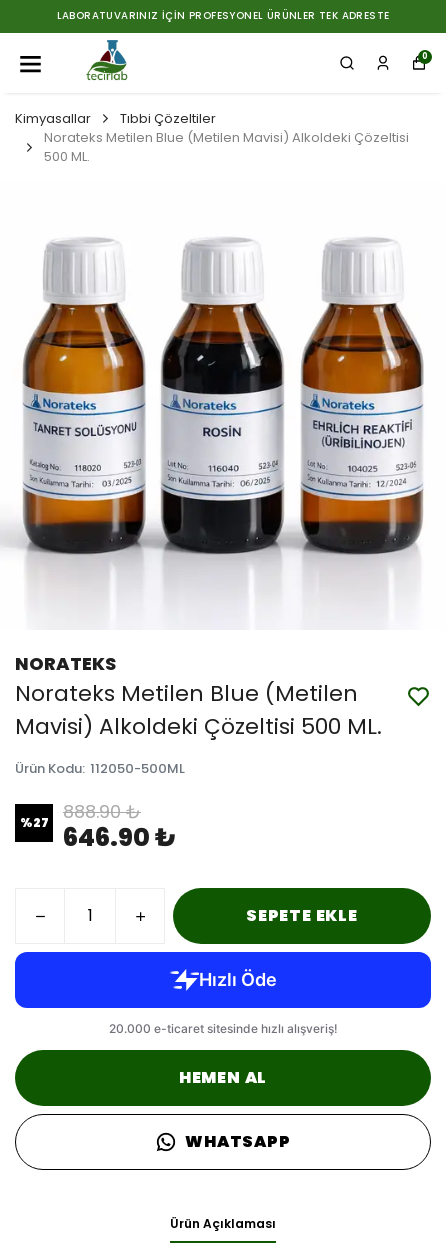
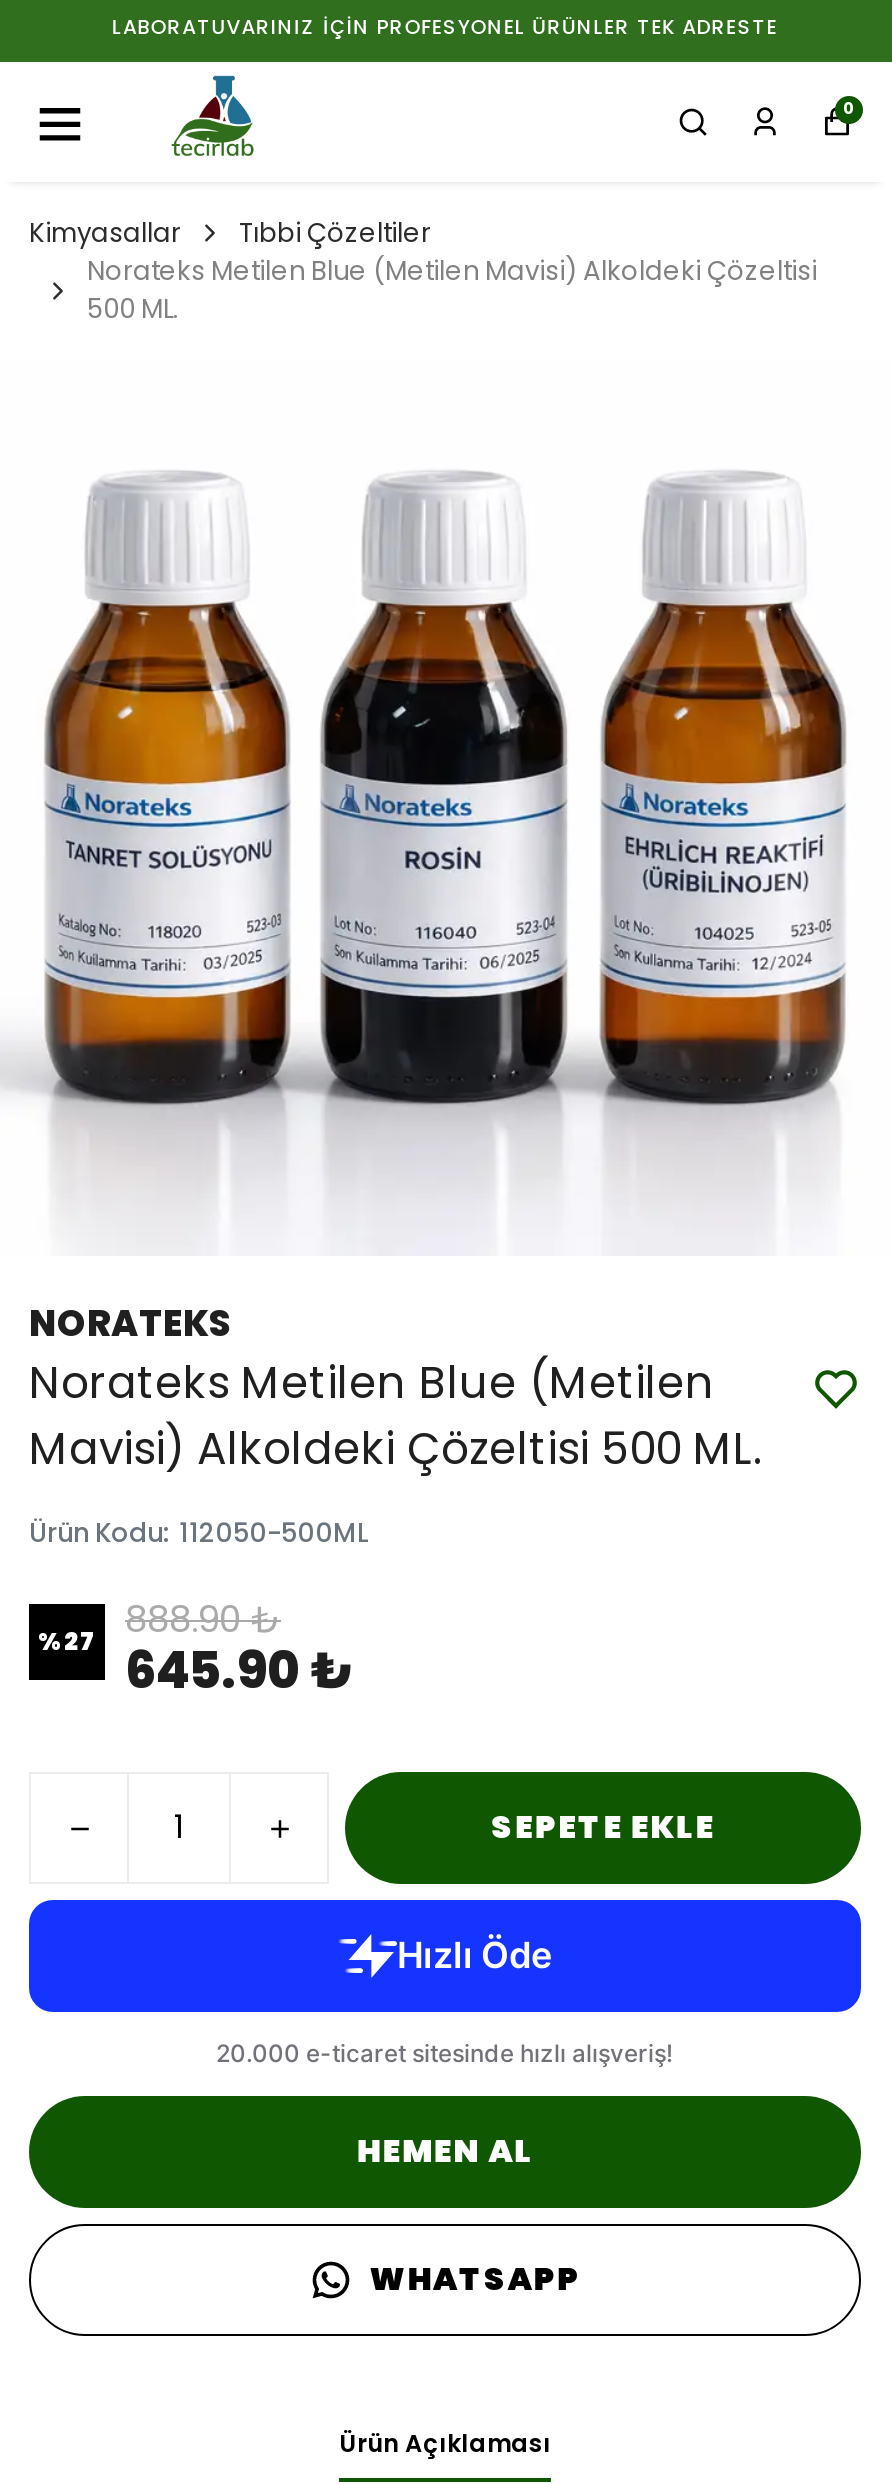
- %27 646.90 ₺ 888.90 ₺
+ %27 645.90 ₺ 888.90 ₺
